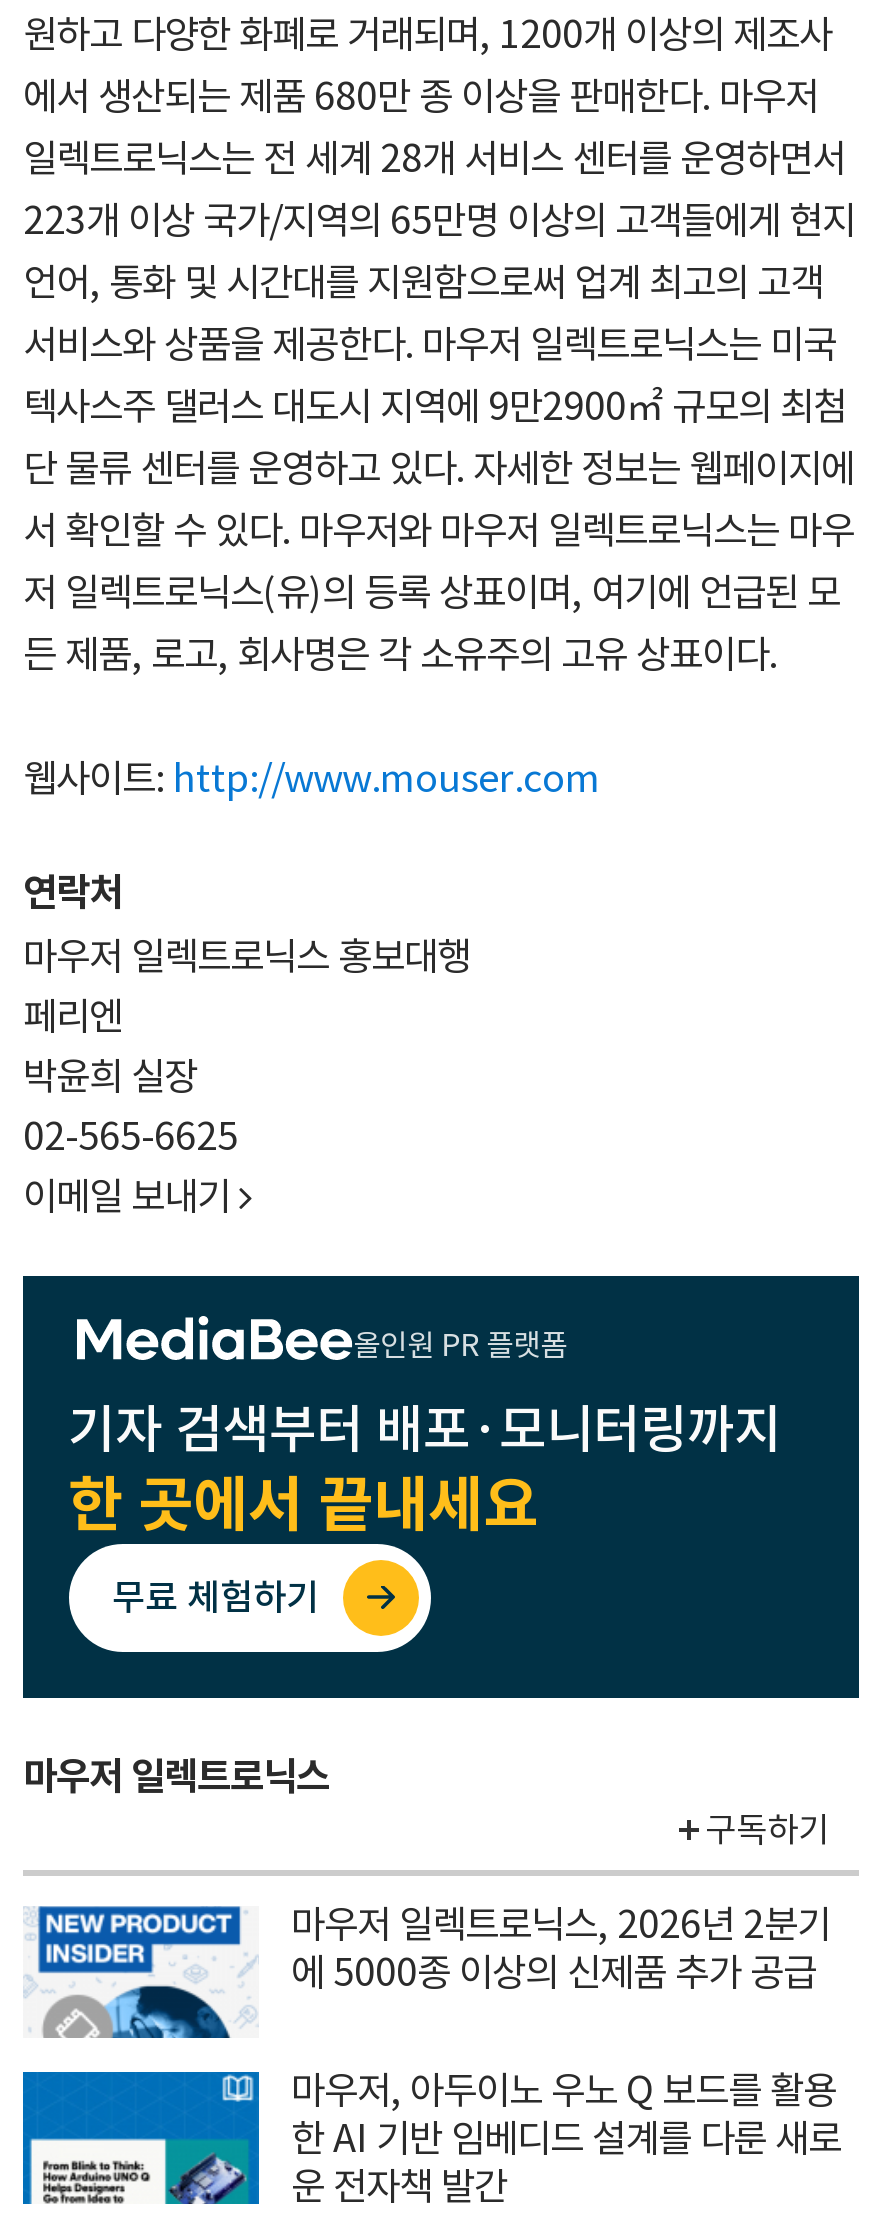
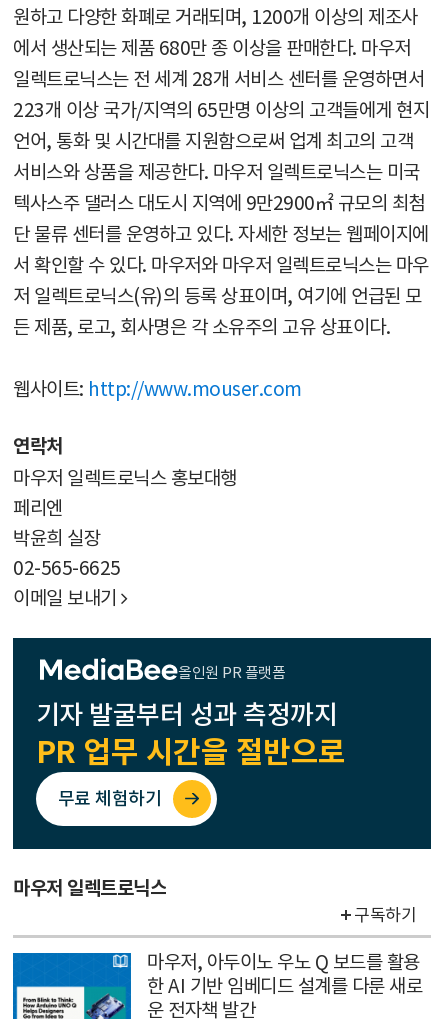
- 기자 검색부터 배포·모니터링까지
- 한 곳에서 끝내세요
+ 기자 발굴부터 성과 측정까지
+ PR 업무 시간을 절반으로

- [image]
- 마우저 일렉트로닉스, 2026년 2분기
- 에 5000종 이상의 신제품 추가 공급
